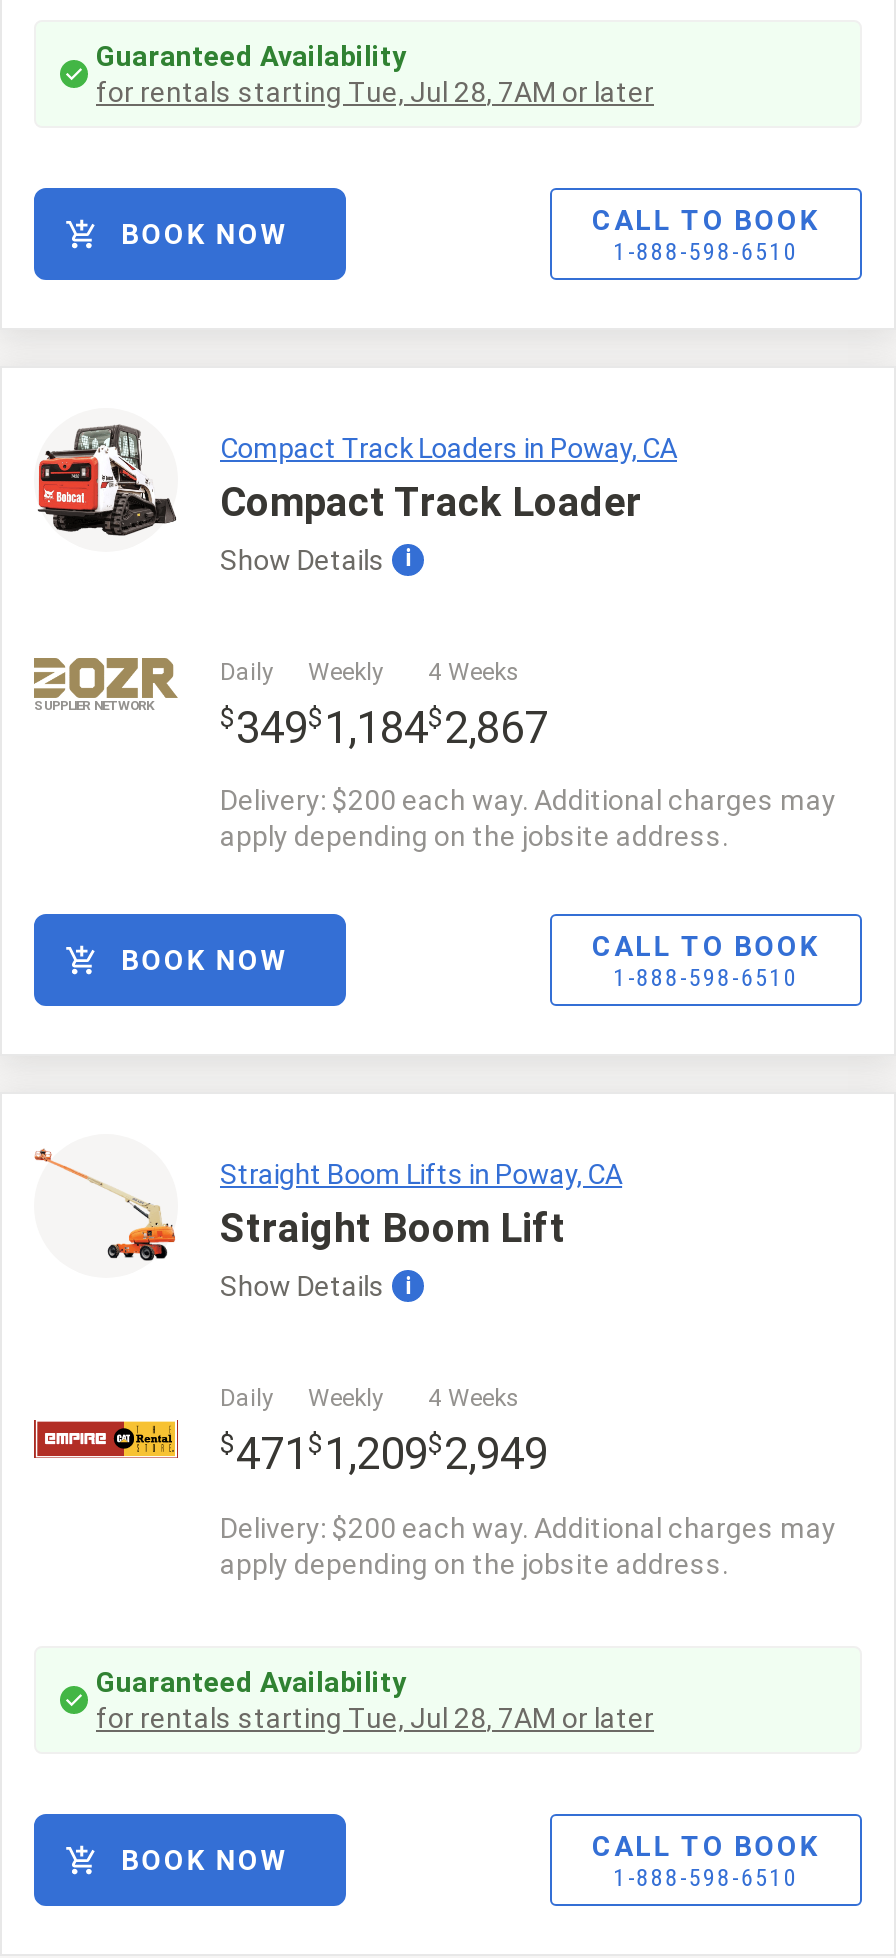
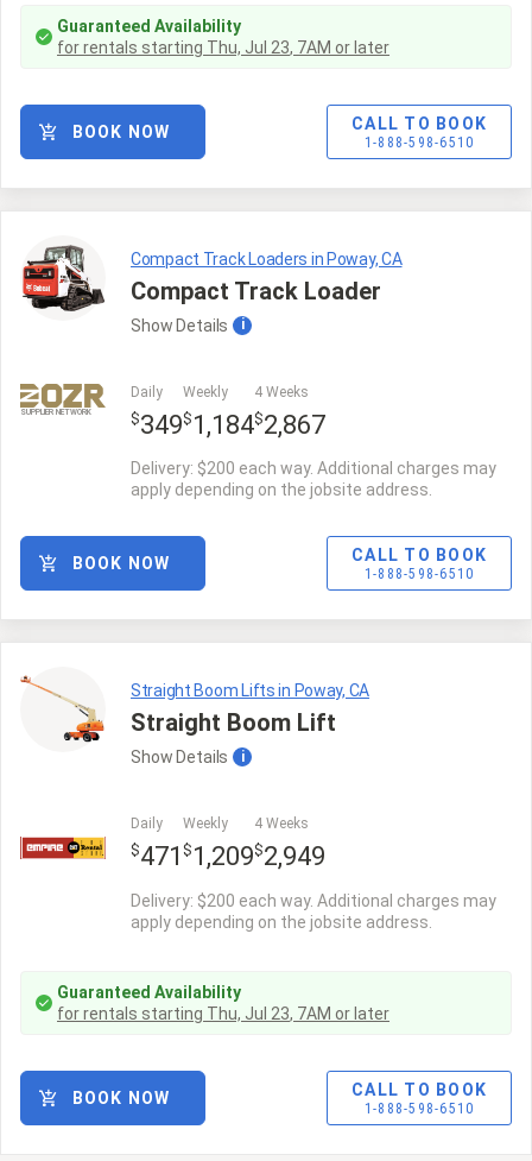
- for rentals starting Tue, Jul 28, 7AM or later
+ for rentals starting Thu, Jul 23, 7AM or later

- for rentals starting Tue, Jul 28, 7AM or later
+ for rentals starting Thu, Jul 23, 7AM or later
